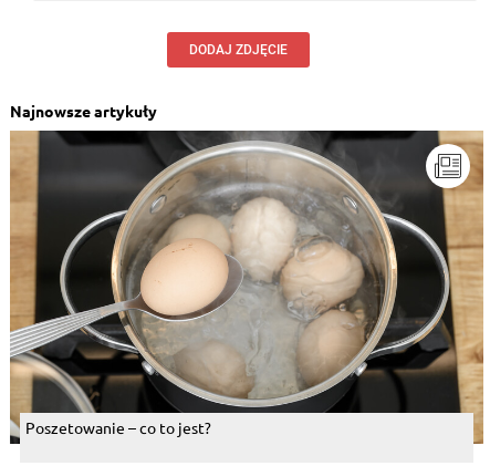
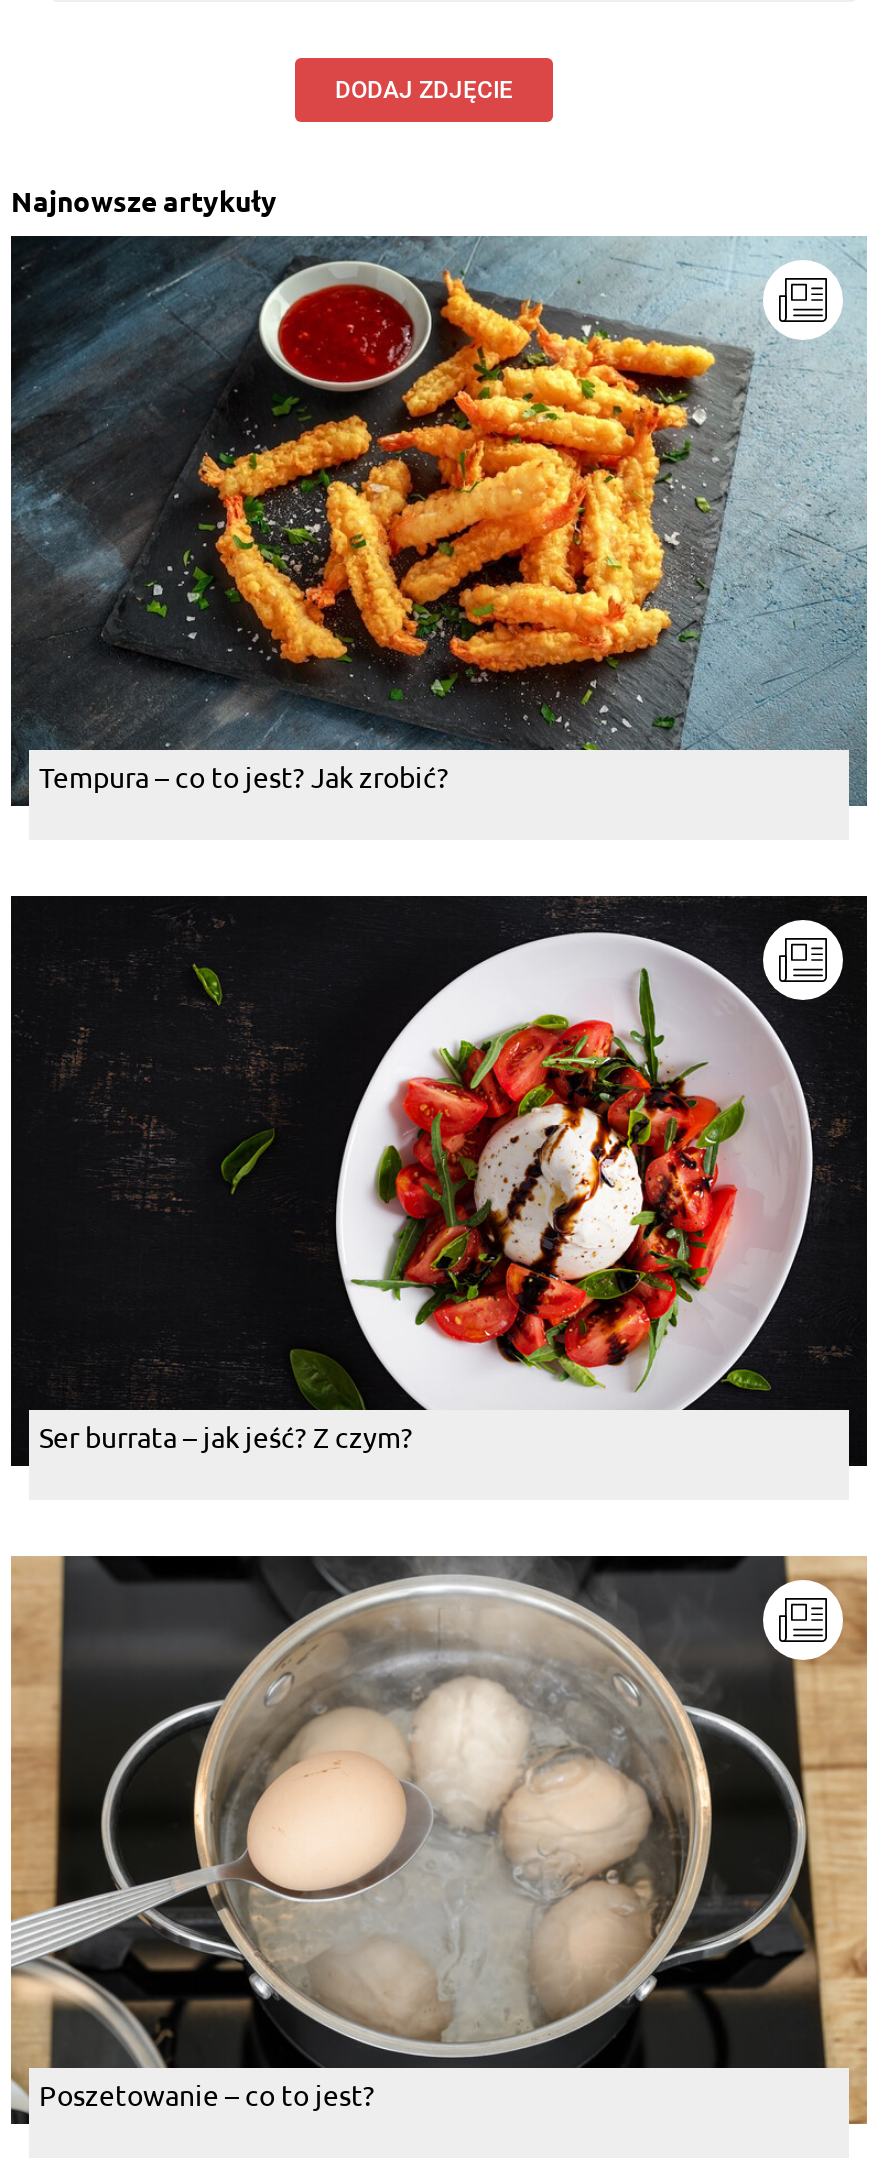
+ [image]
+ Tempura – co to jest? Jak zrobić?

+ [image]
+ Ser burrata – jak jeść? Z czym?
